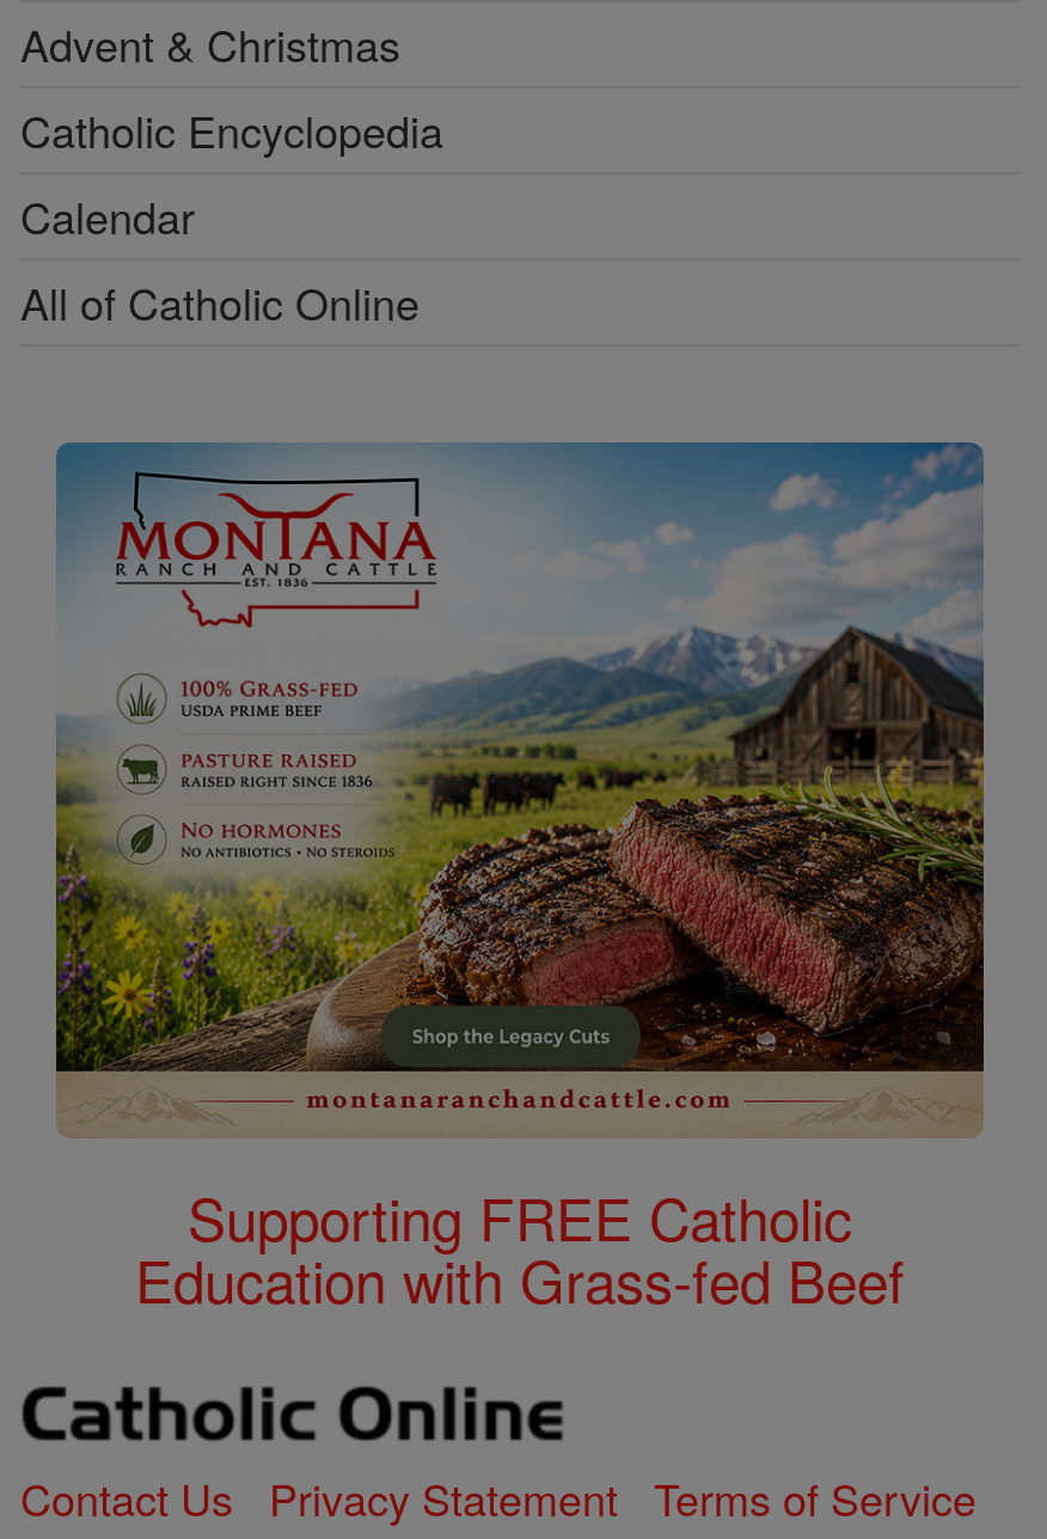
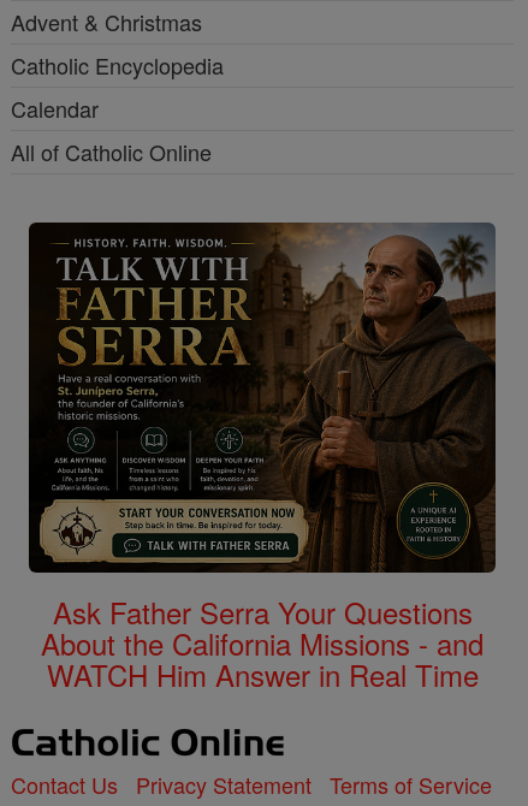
- [image]
- Supporting FREE Catholic
- Education with Grass-fed Beef
+ [image]
+ Ask Father Serra Your Questions
+ About the California Missions - and
+ WATCH Him Answer in Real Time
